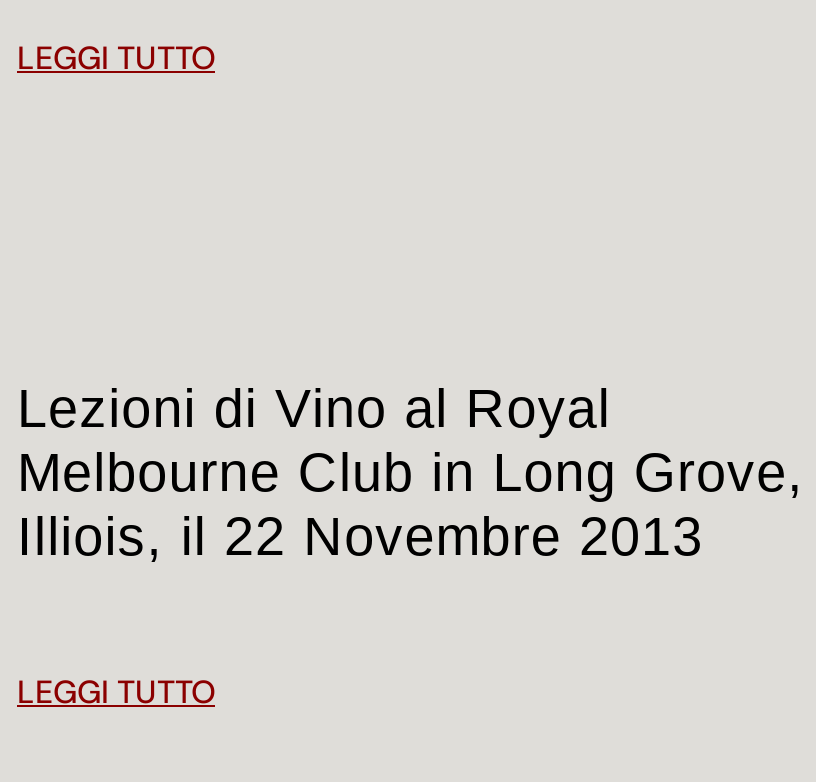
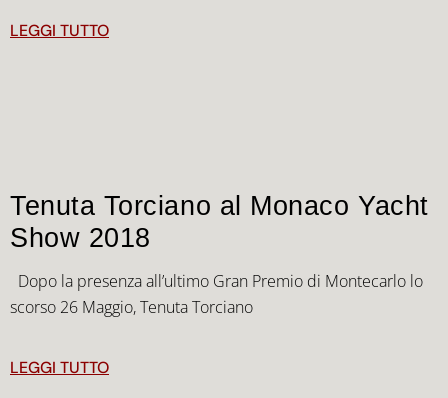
- Lezioni di Vino al Royal
- Melbourne Club in Long Grove,
- Illiois, il 22 Novembre 2013
+ Tenuta Torciano al Monaco Yacht
+ Show 2018
+ Dopo la presenza all’ultimo Gran Premio di Montecarlo lo
+ scorso 26 Maggio, Tenuta Torciano
